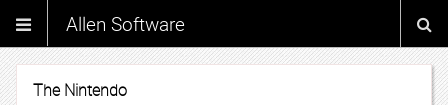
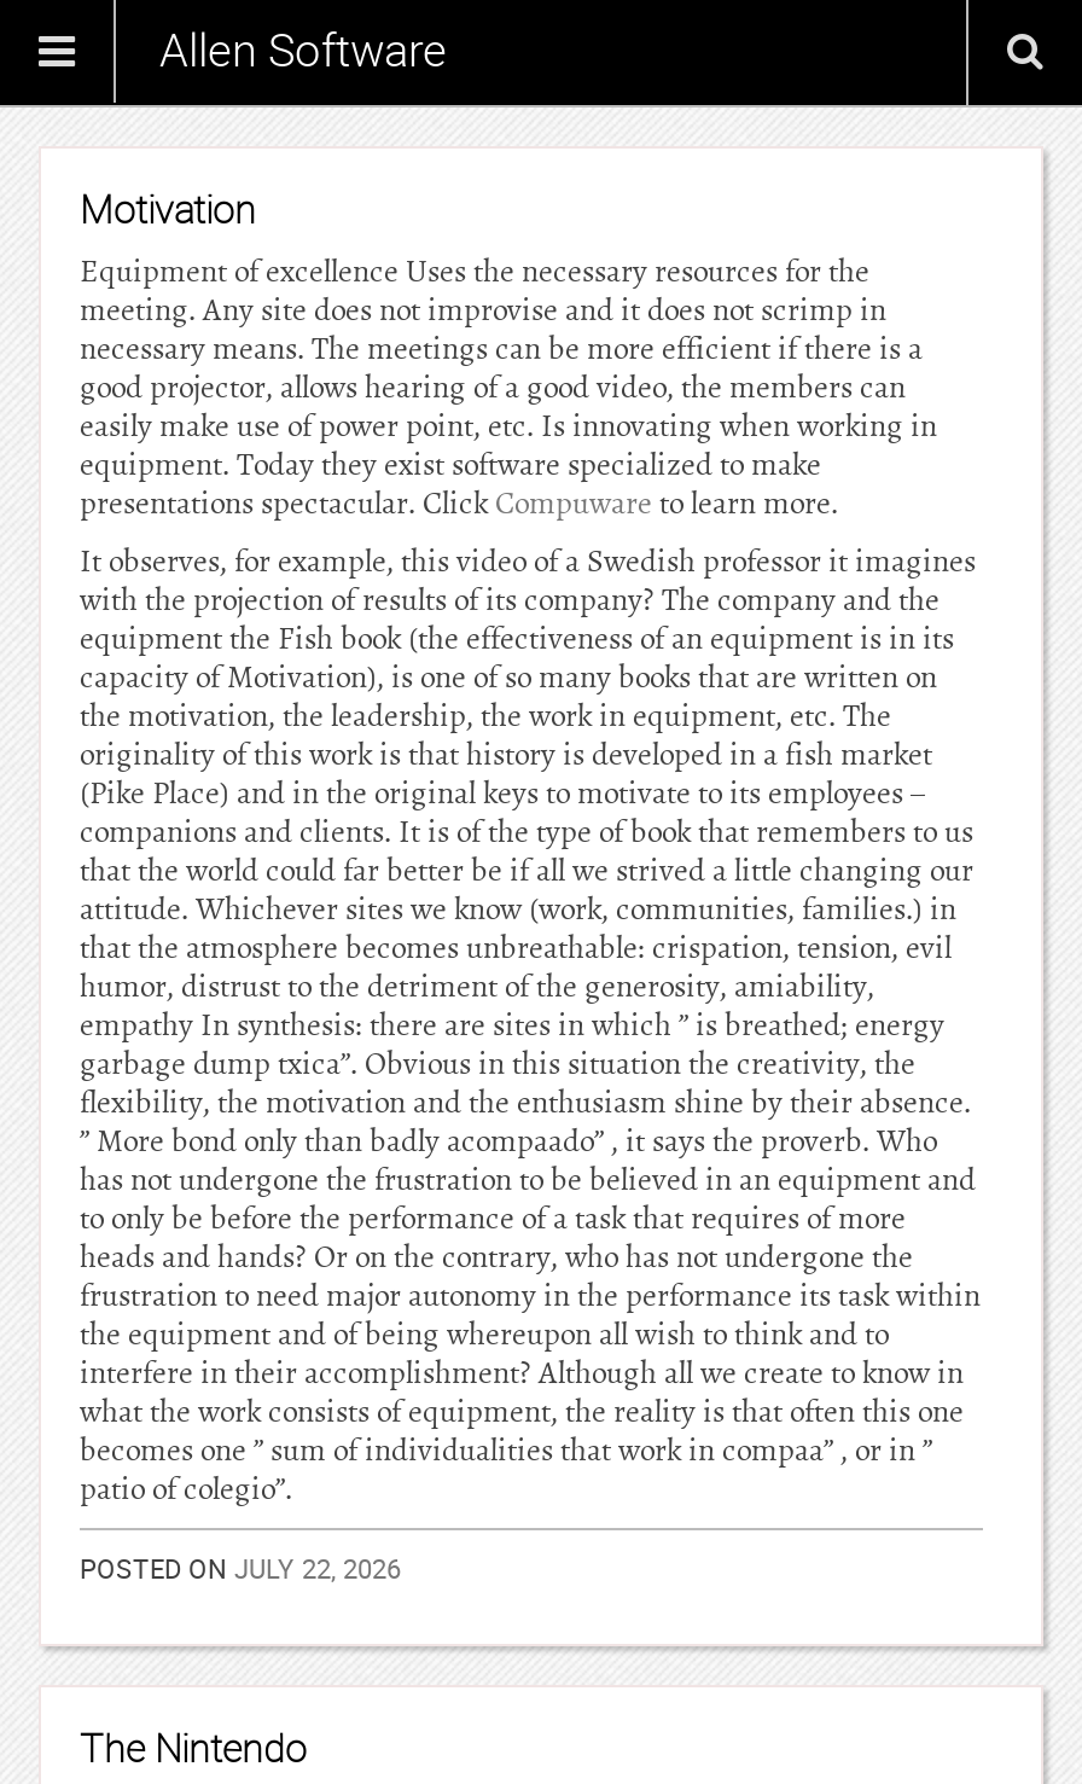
+ Motivation
+ Equipment of excellence Uses the necessary resources for the
+ meeting. Any site does not improvise and it does not scrimp in
+ necessary means. The meetings can be more efficient if there is a
+ good projector, allows hearing of a good video, the members can
+ easily make use of power point, etc. Is innovating when working in
+ equipment. Today they exist software specialized to make
+ presentations spectacular. Click Compuware to learn more.
+ It observes, for example, this video of a Swedish professor it imagines
+ with the projection of results of its company? The company and the
+ equipment the Fish book (the effectiveness of an equipment is in its
+ capacity of Motivation), is one of so many books that are written on
+ the motivation, the leadership, the work in equipment, etc. The
+ originality of this work is that history is developed in a fish market
+ (Pike Place) and in the original keys to motivate to its employees –
+ companions and clients. It is of the type of book that remembers to us
+ that the world could far better be if all we strived a little changing our
+ attitude. Whichever sites we know (work, communities, families.) in
+ that the atmosphere becomes unbreathable: crispation, tension, evil
+ humor, distrust to the detriment of the generosity, amiability,
+ empathy In synthesis: there are sites in which ” is breathed; energy
+ garbage dump txica”. Obvious in this situation the creativity, the
+ flexibility, the motivation and the enthusiasm shine by their absence.
+ ” More bond only than badly acompaado” , it says the proverb. Who
+ has not undergone the frustration to be believed in an equipment and
+ to only be before the performance of a task that requires of more
+ heads and hands? Or on the contrary, who has not undergone the
+ frustration to need major autonomy in the performance its task within
+ the equipment and of being whereupon all wish to think and to
+ interfere in their accomplishment? Although all we create to know in
+ what the work consists of equipment, the reality is that often this one
+ becomes one ” sum of individualities that work in compaa” , or in ”
+ patio of colegio”.
+ POSTED ON JULY 22, 2026
